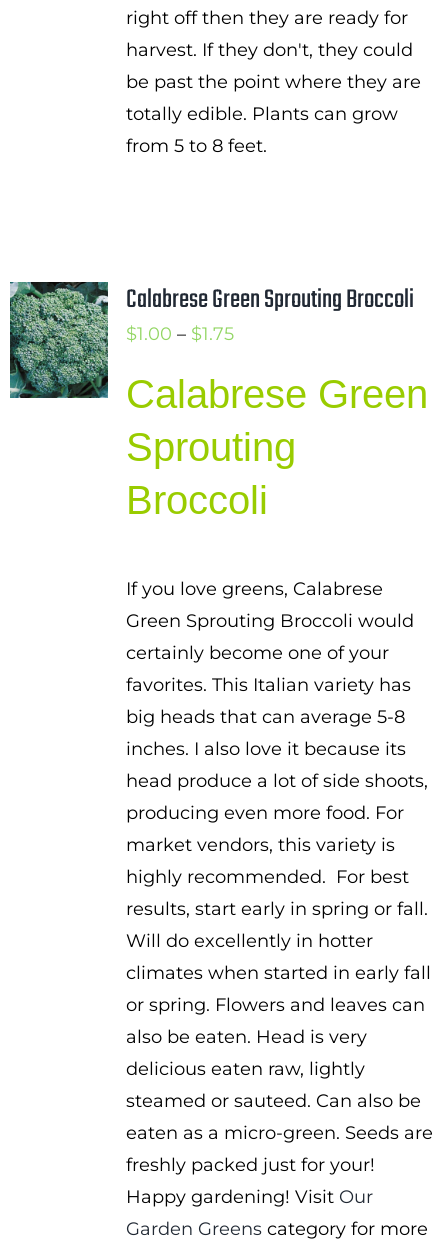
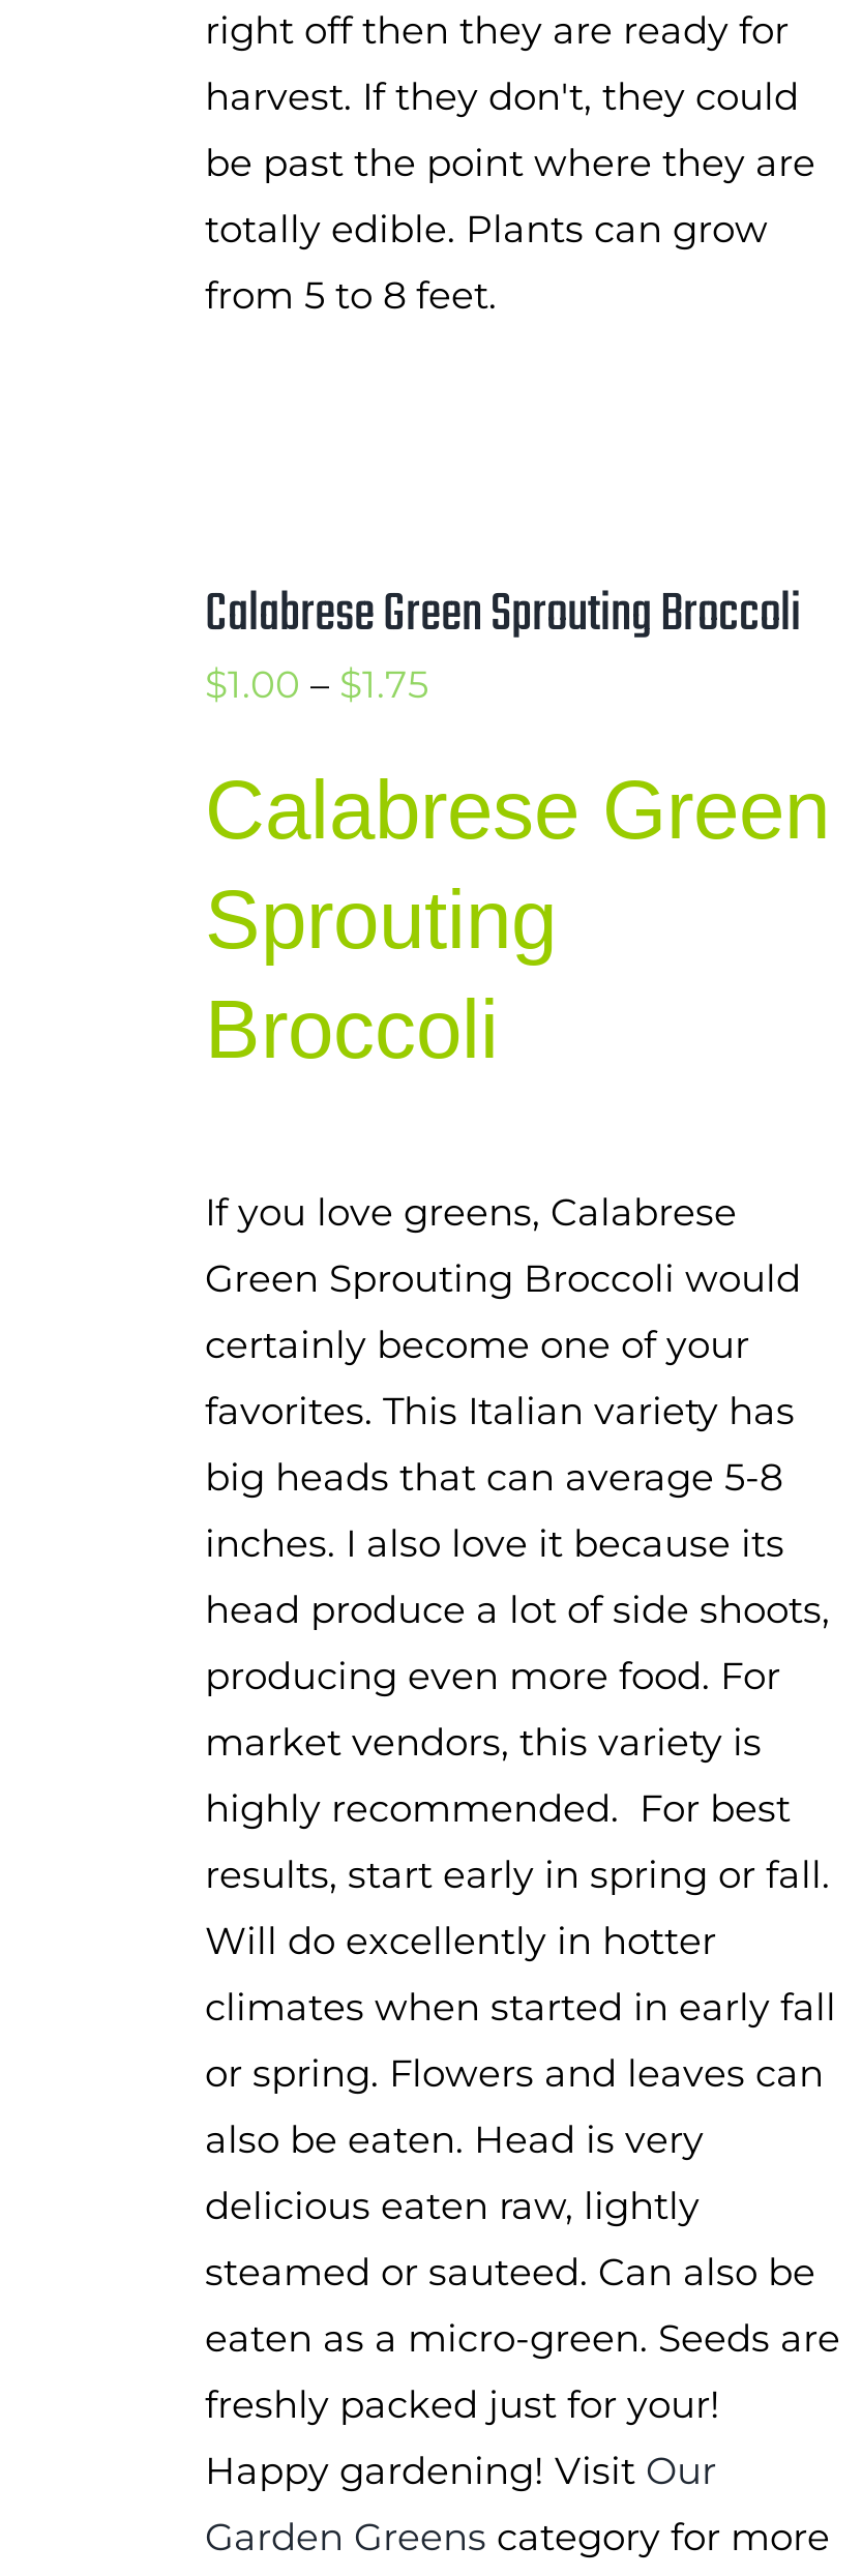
- [image]
